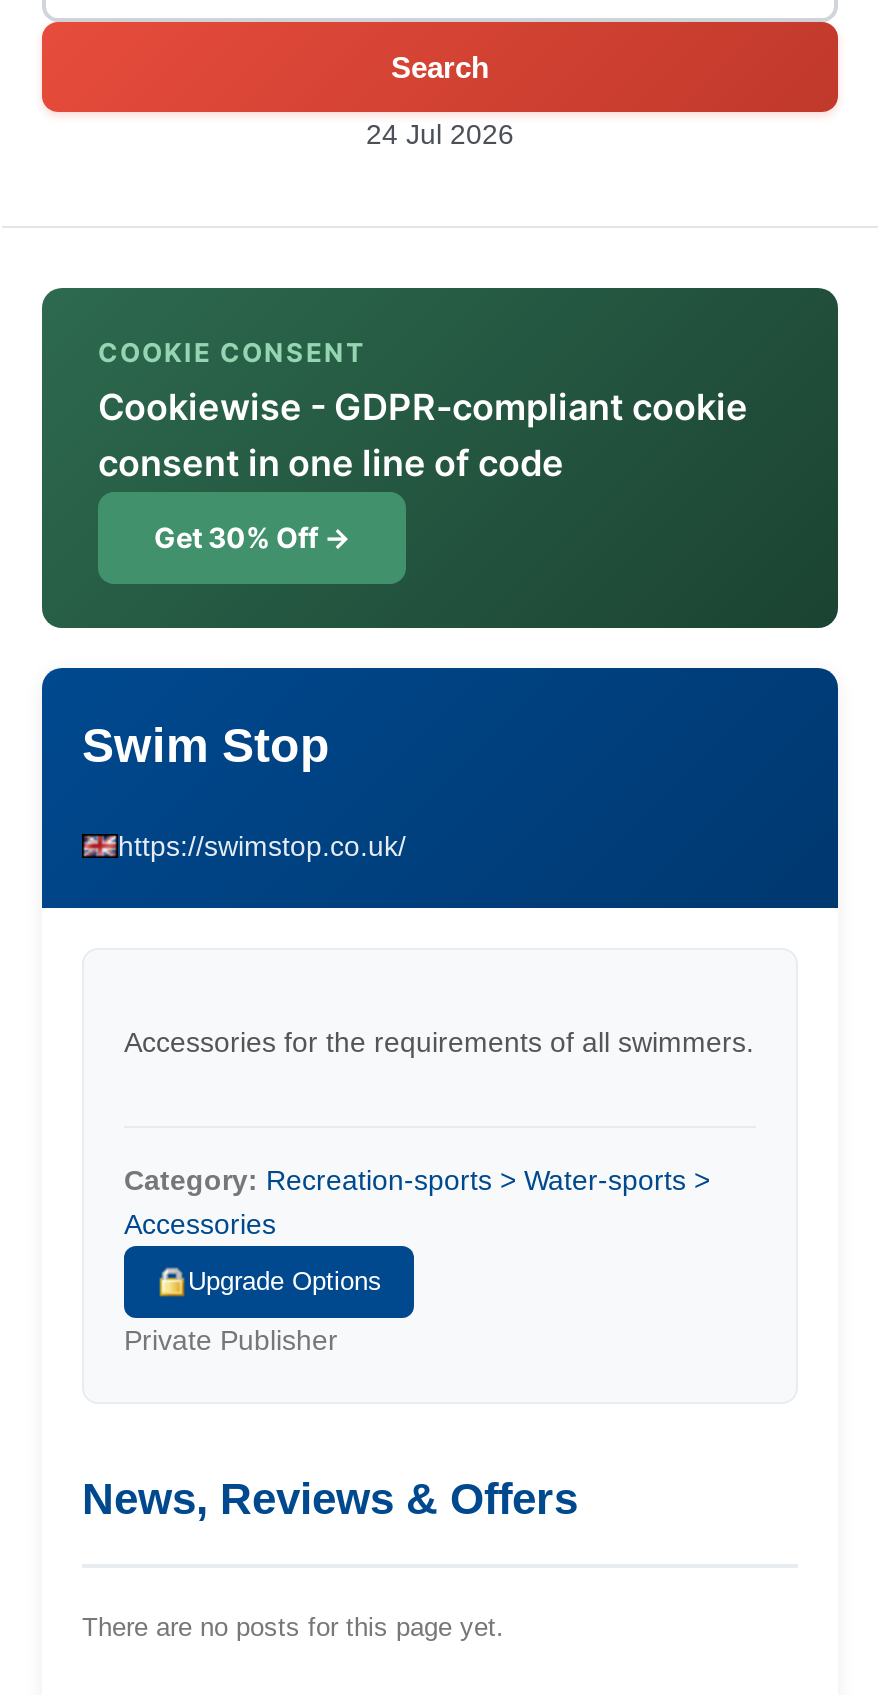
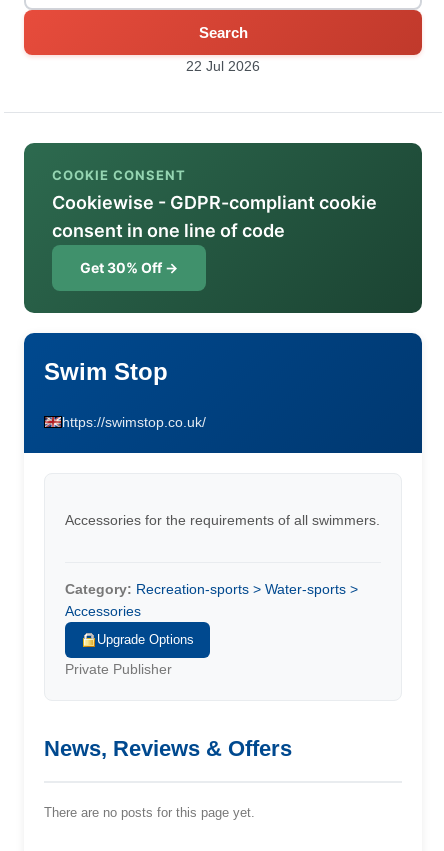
- 24 Jul 2026
+ 22 Jul 2026
